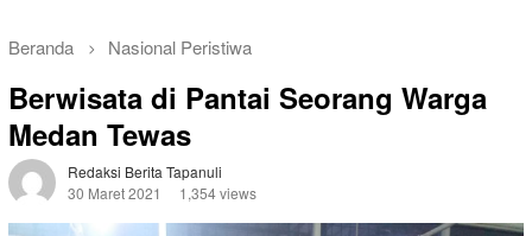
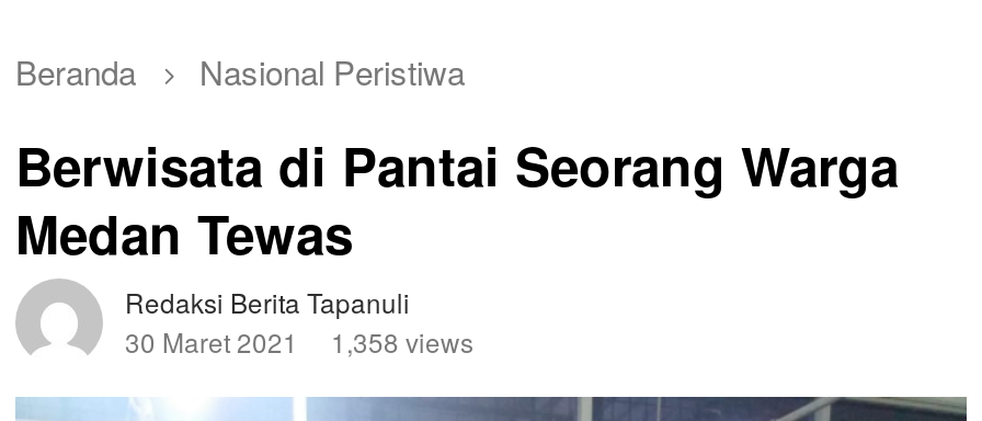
- 30 Maret 2021 1,354 views
+ 30 Maret 2021 1,358 views
